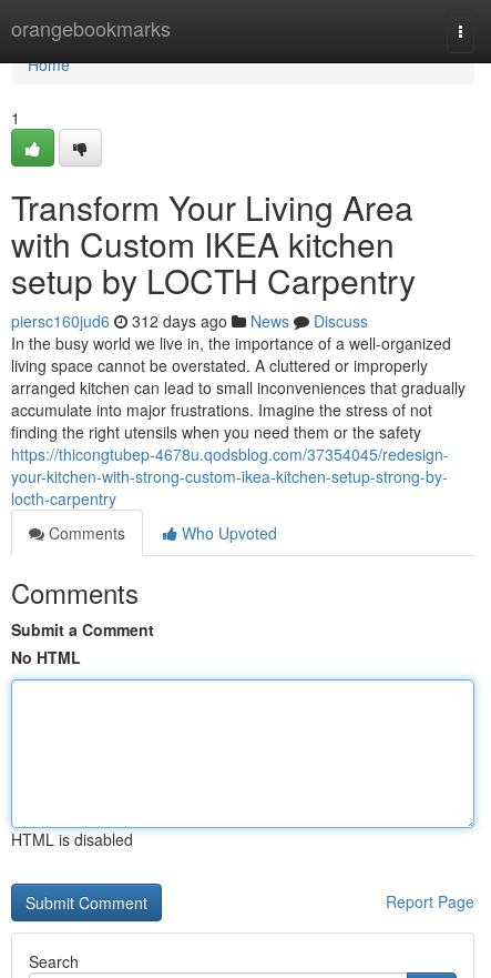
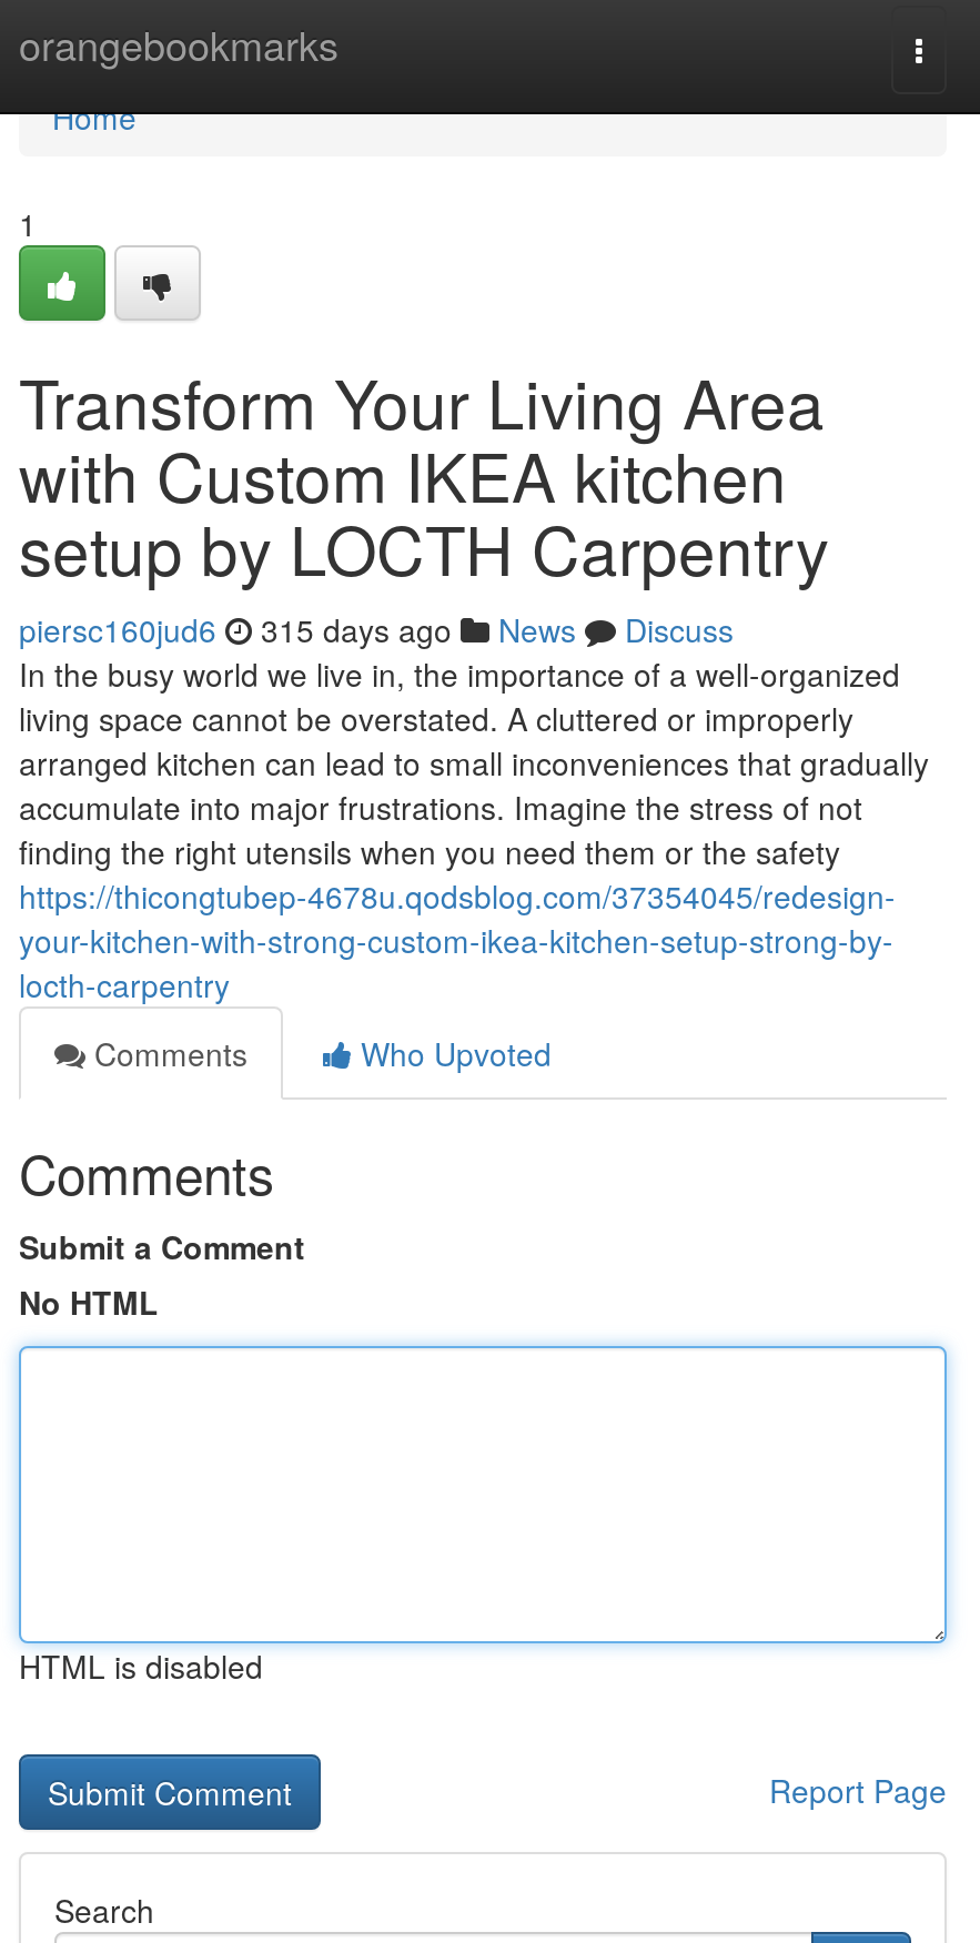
- piersc160jud6 312 days ago News Discuss
+ piersc160jud6 315 days ago News Discuss
